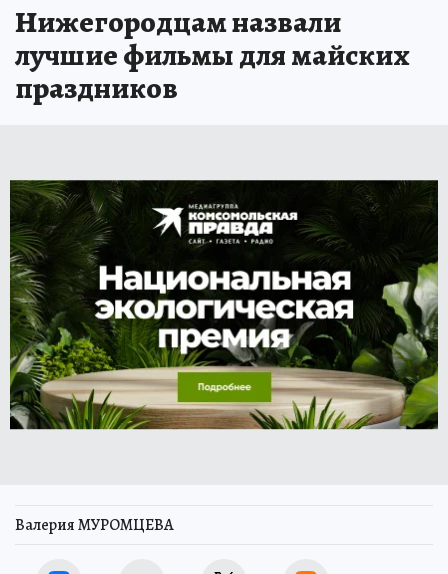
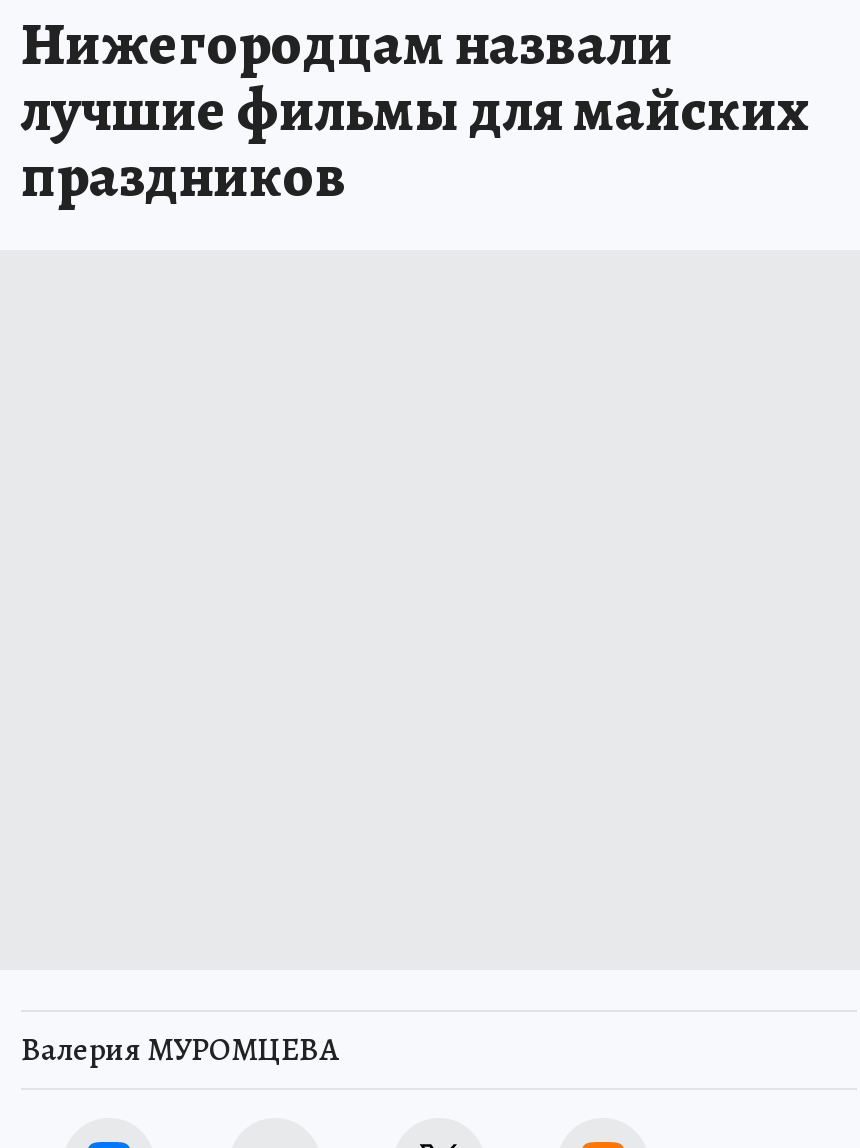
- [image]
